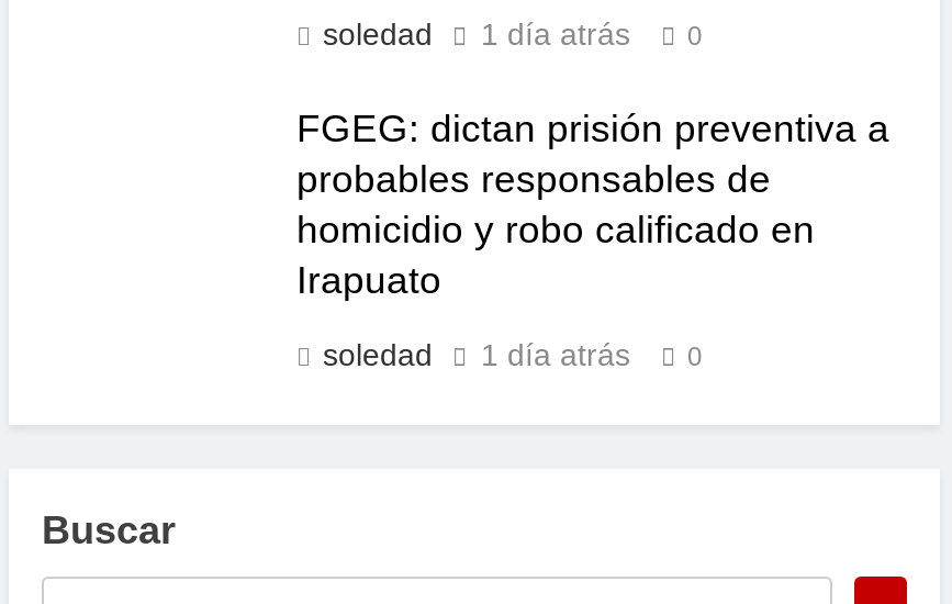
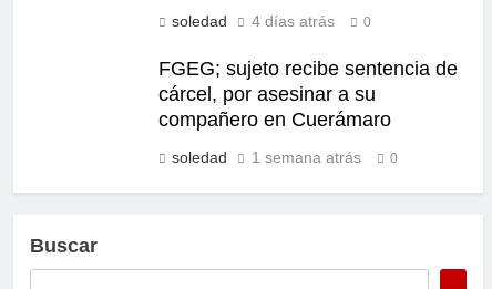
- soledad 1 día atrás 0
+ soledad 4 días atrás 0

- FGEG: dictan prisión preventiva a
- probables responsables de
- homicidio y robo calificado en
- Irapuato
+ FGEG; sujeto recibe sentencia de
+ cárcel, por asesinar a su
+ compañero en Cuerámaro

- soledad 1 día atrás 0
+ soledad 1 semana atrás 0
